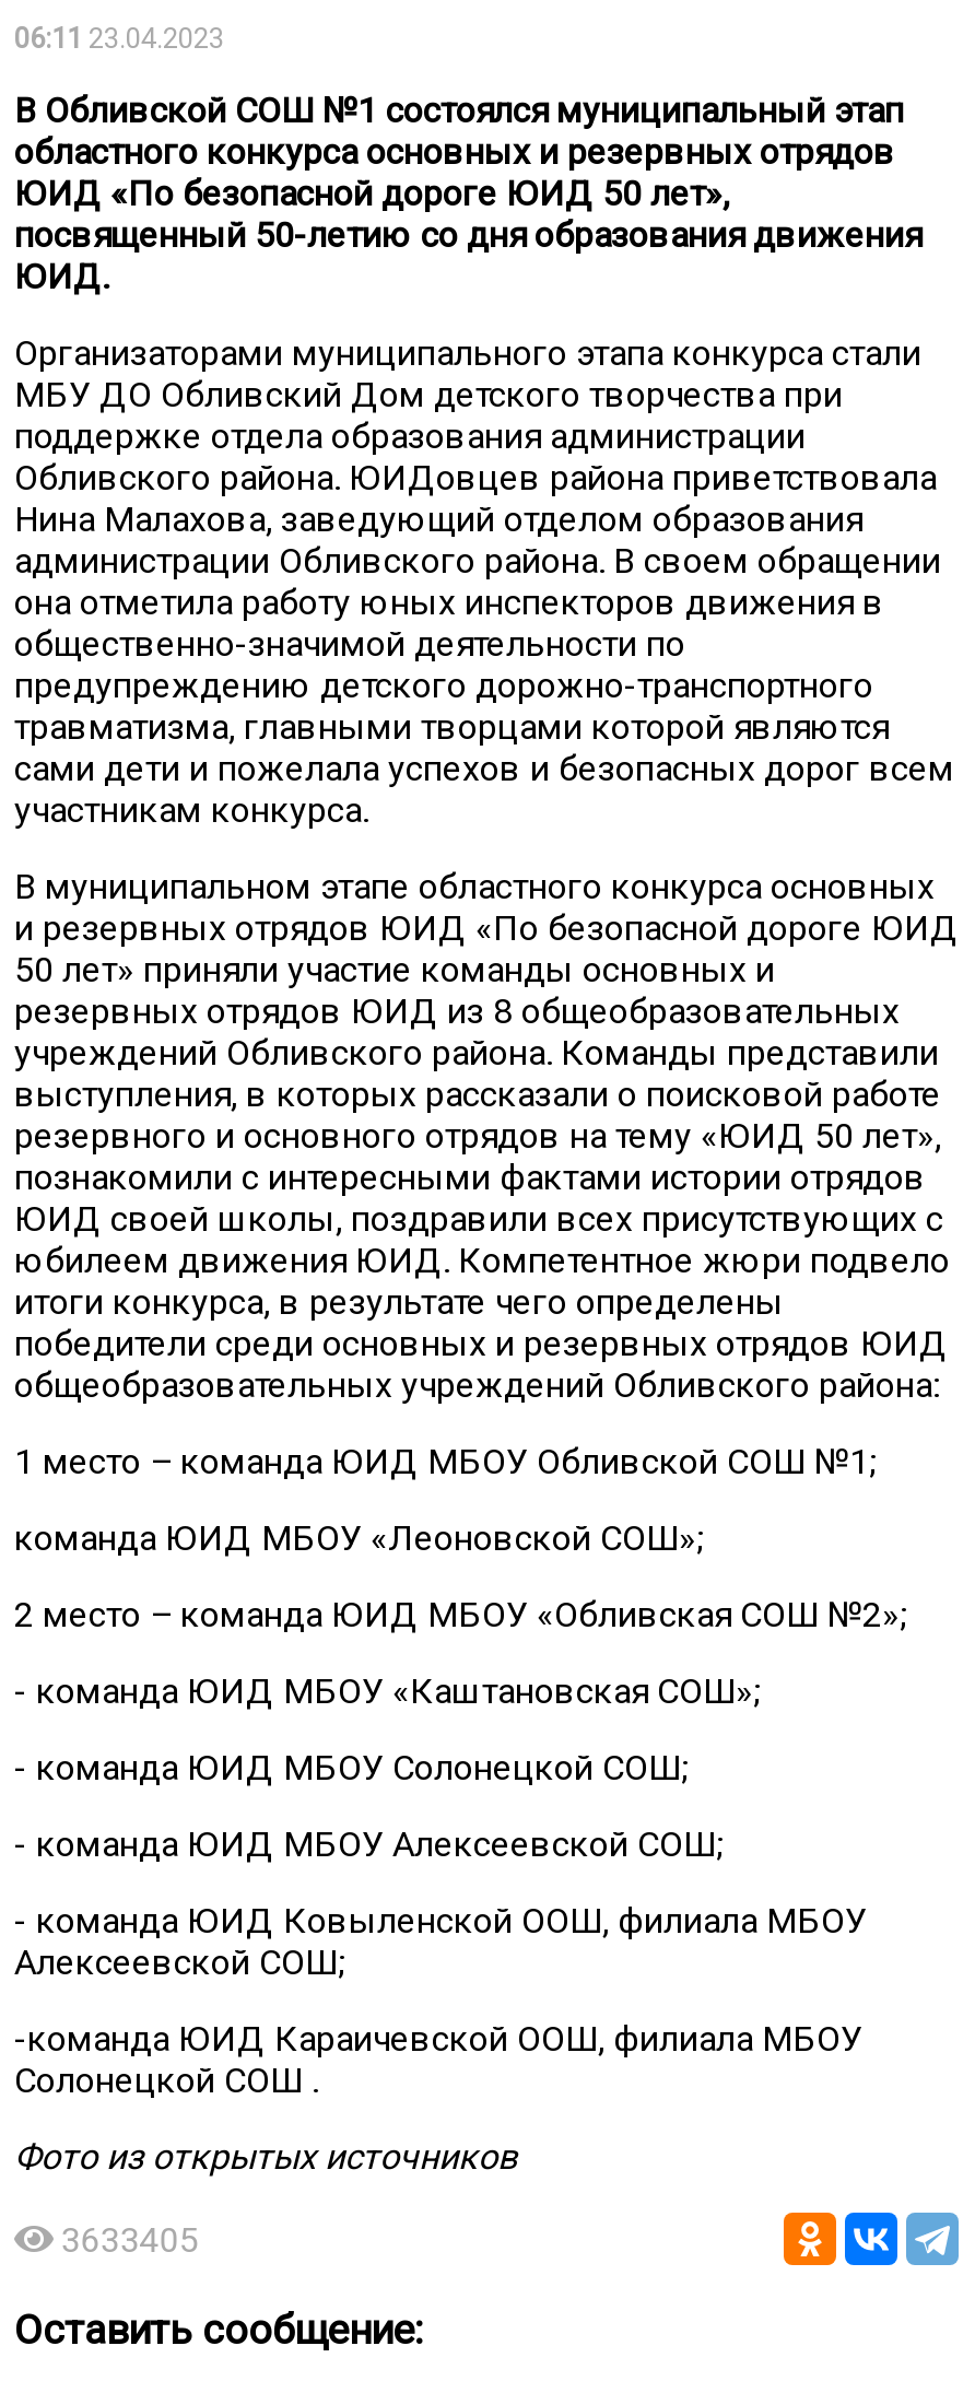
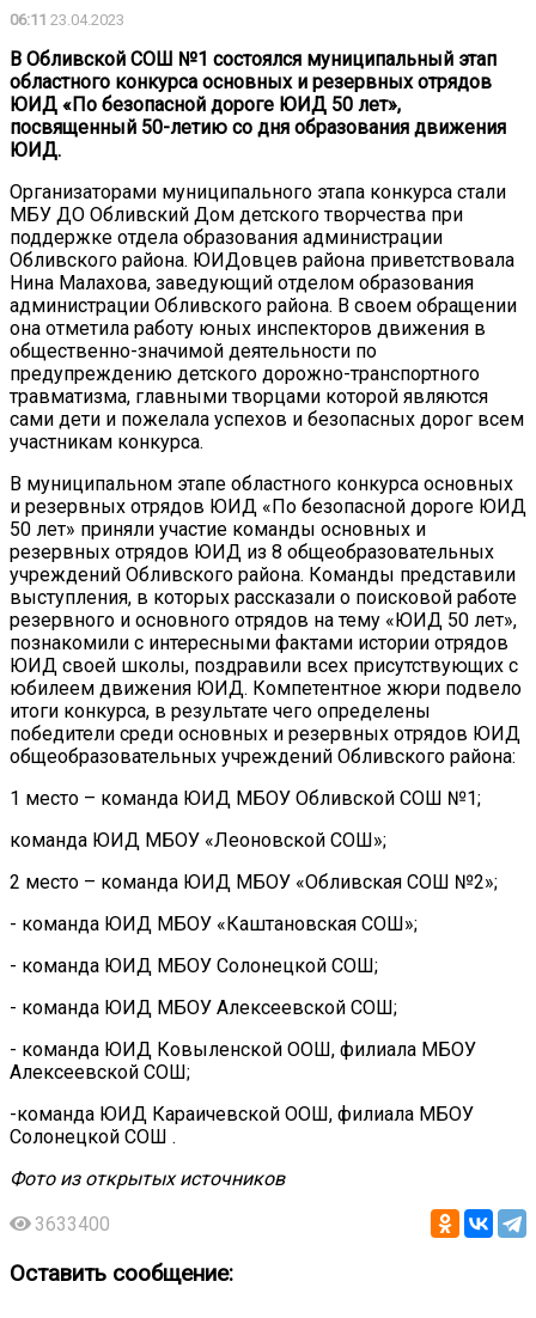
- 3633405
+ 3633400
